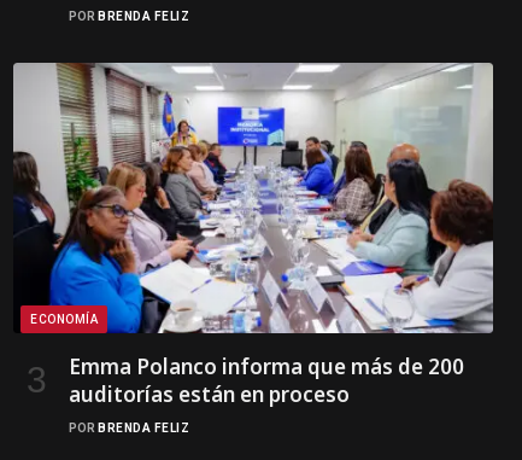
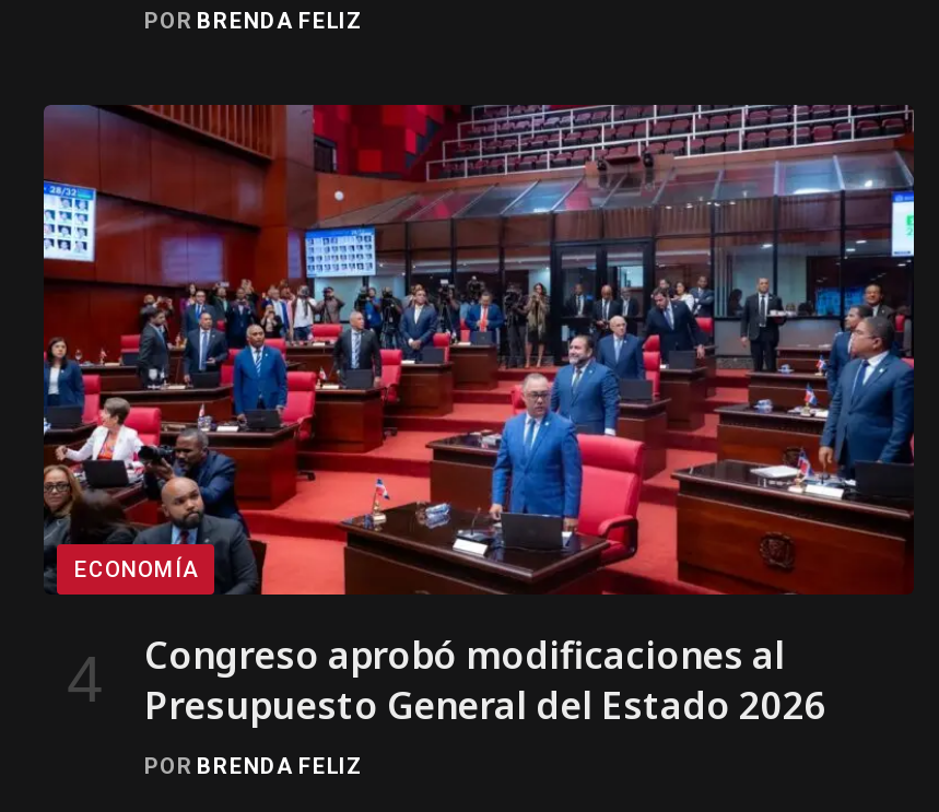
- [image]
- Emma Polanco informa que más de 200
- auditorías están en proceso
+ [image]
+ Congreso aprobó modificaciones al
+ Presupuesto General del Estado 2026
